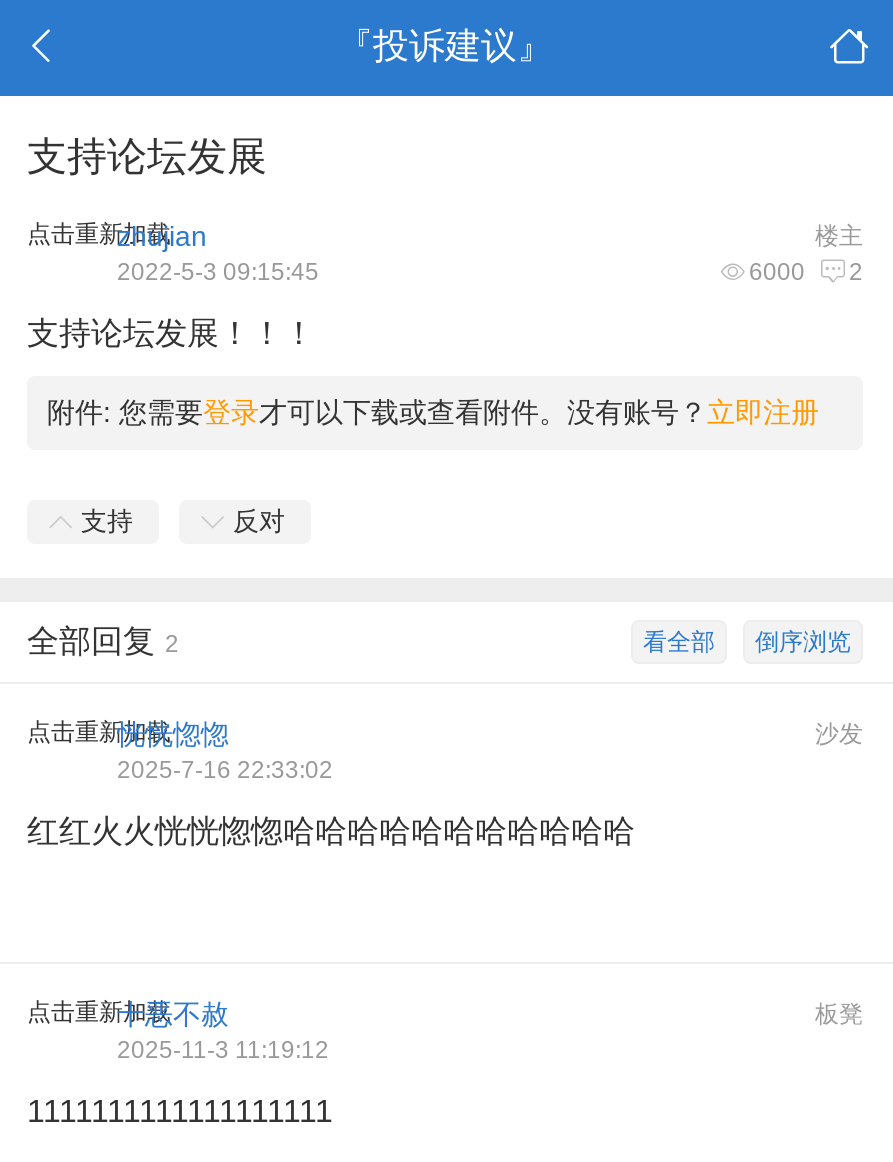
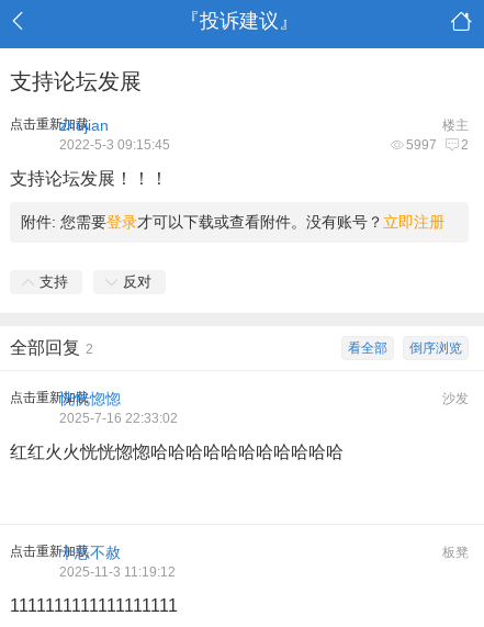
- 6000 2
+ 5997 2
